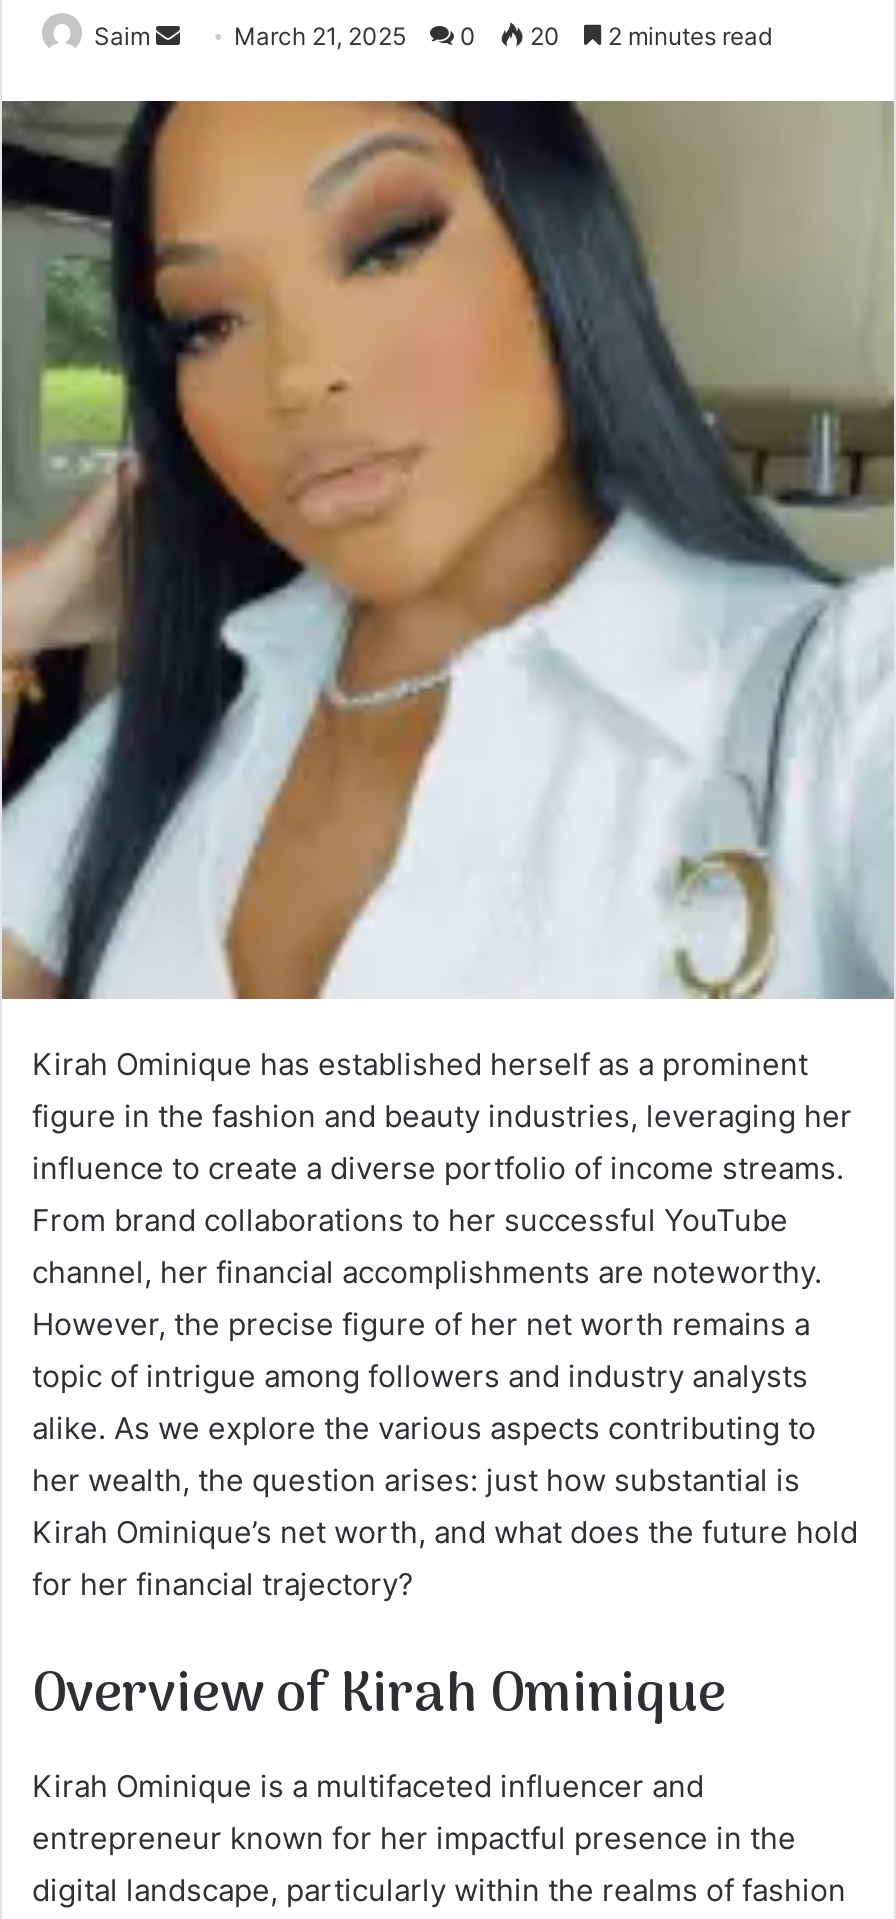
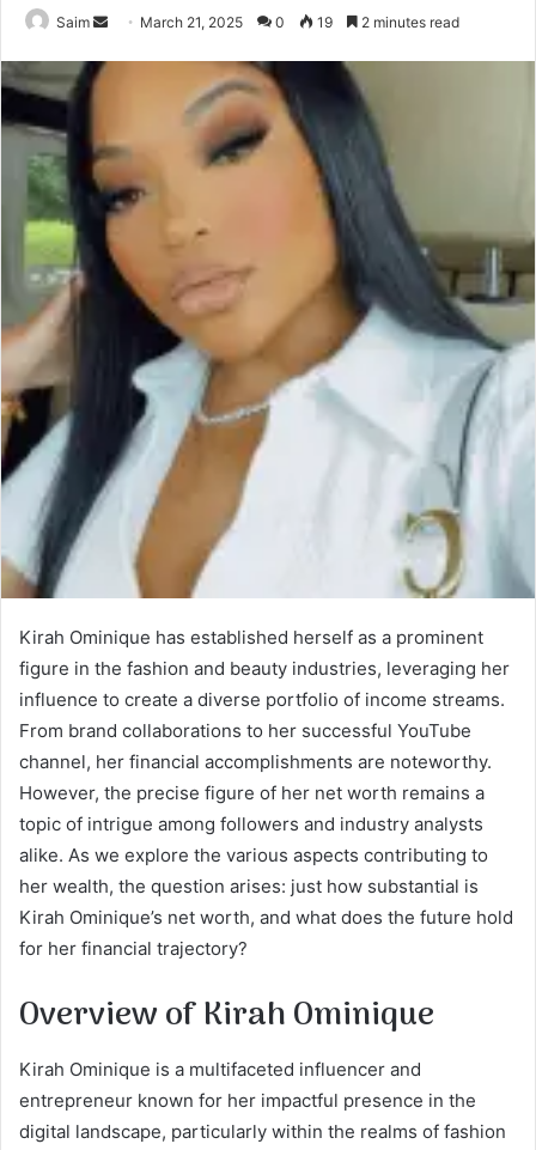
- 20
+ 19
